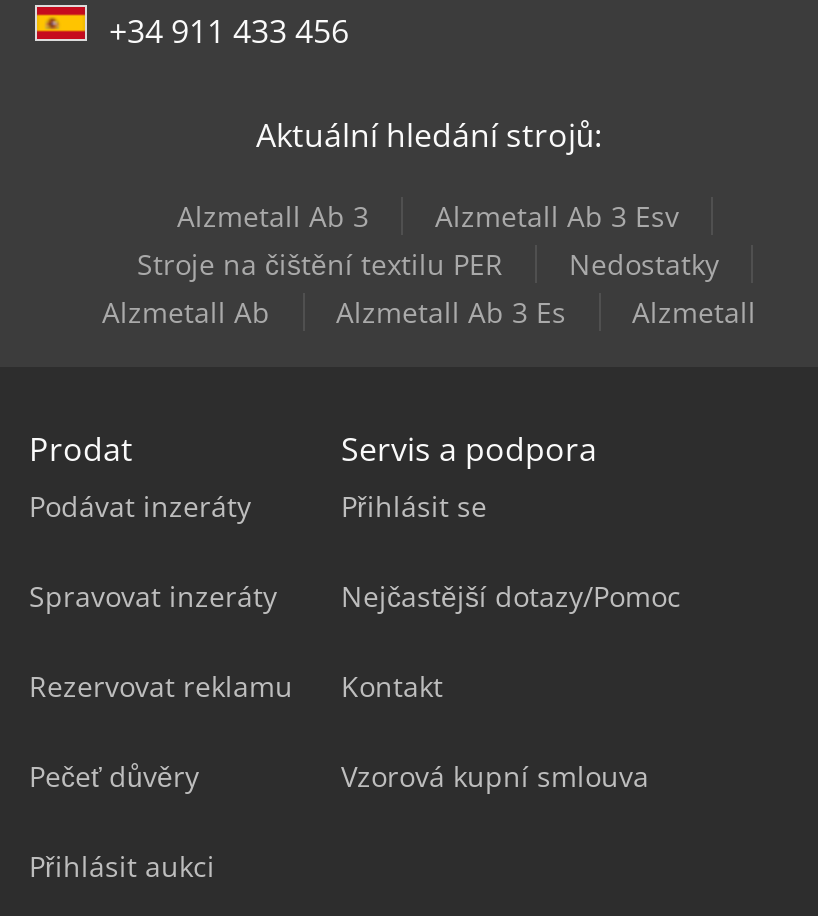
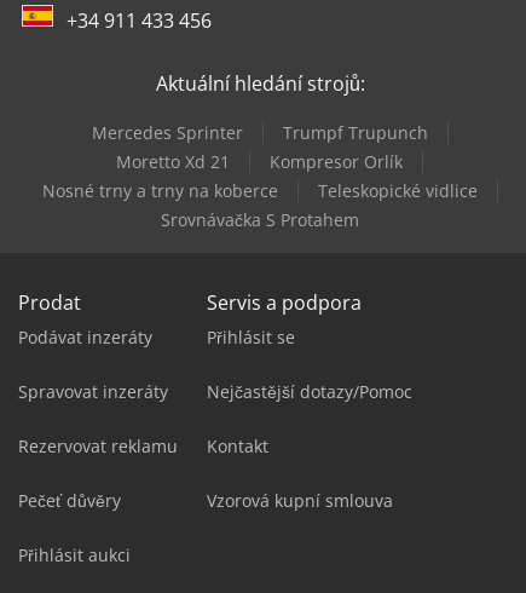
- Alzmetall Ab 3
- Alzmetall Ab 3 Esv
- Stroje na čištění textilu PER
- Nedostatky
- Alzmetall Ab
- Alzmetall Ab 3 Es
- Alzmetall
+ Mercedes Sprinter
+ Trumpf Trupunch
+ Moretto Xd 21
+ Kompresor Orlík
+ Nosné trny a trny na koberce
+ Teleskopické vidlice
+ Srovnávačka S Protahem
